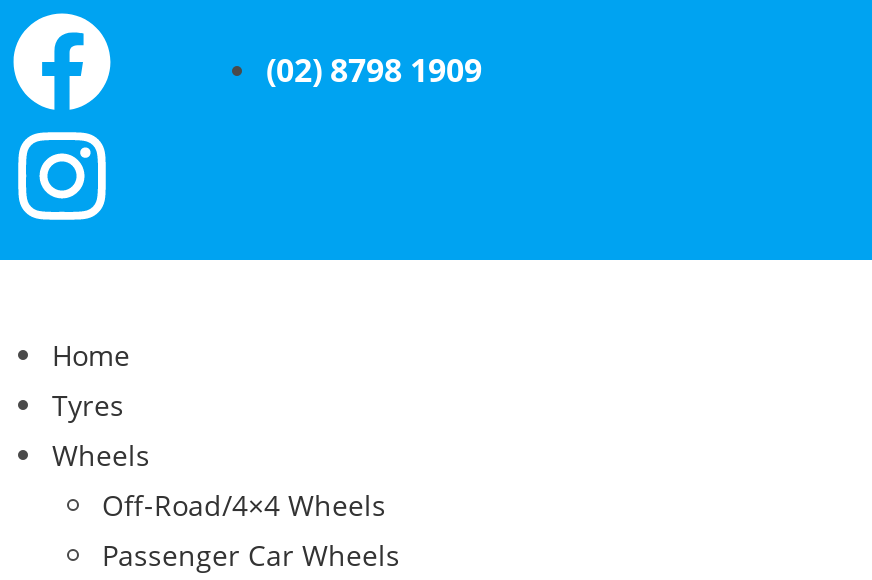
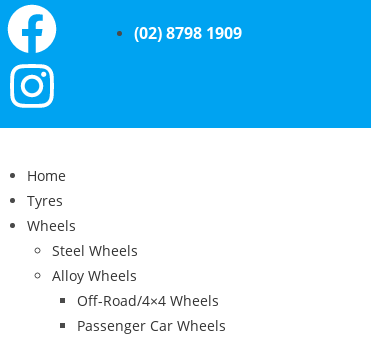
+ Steel Wheels
+ Alloy Wheels
